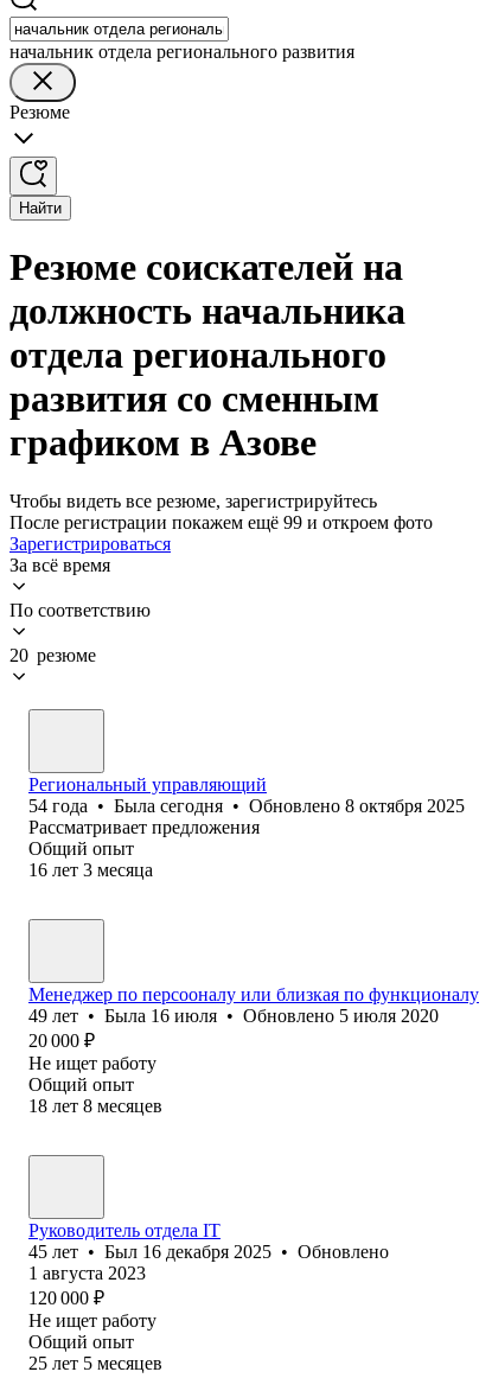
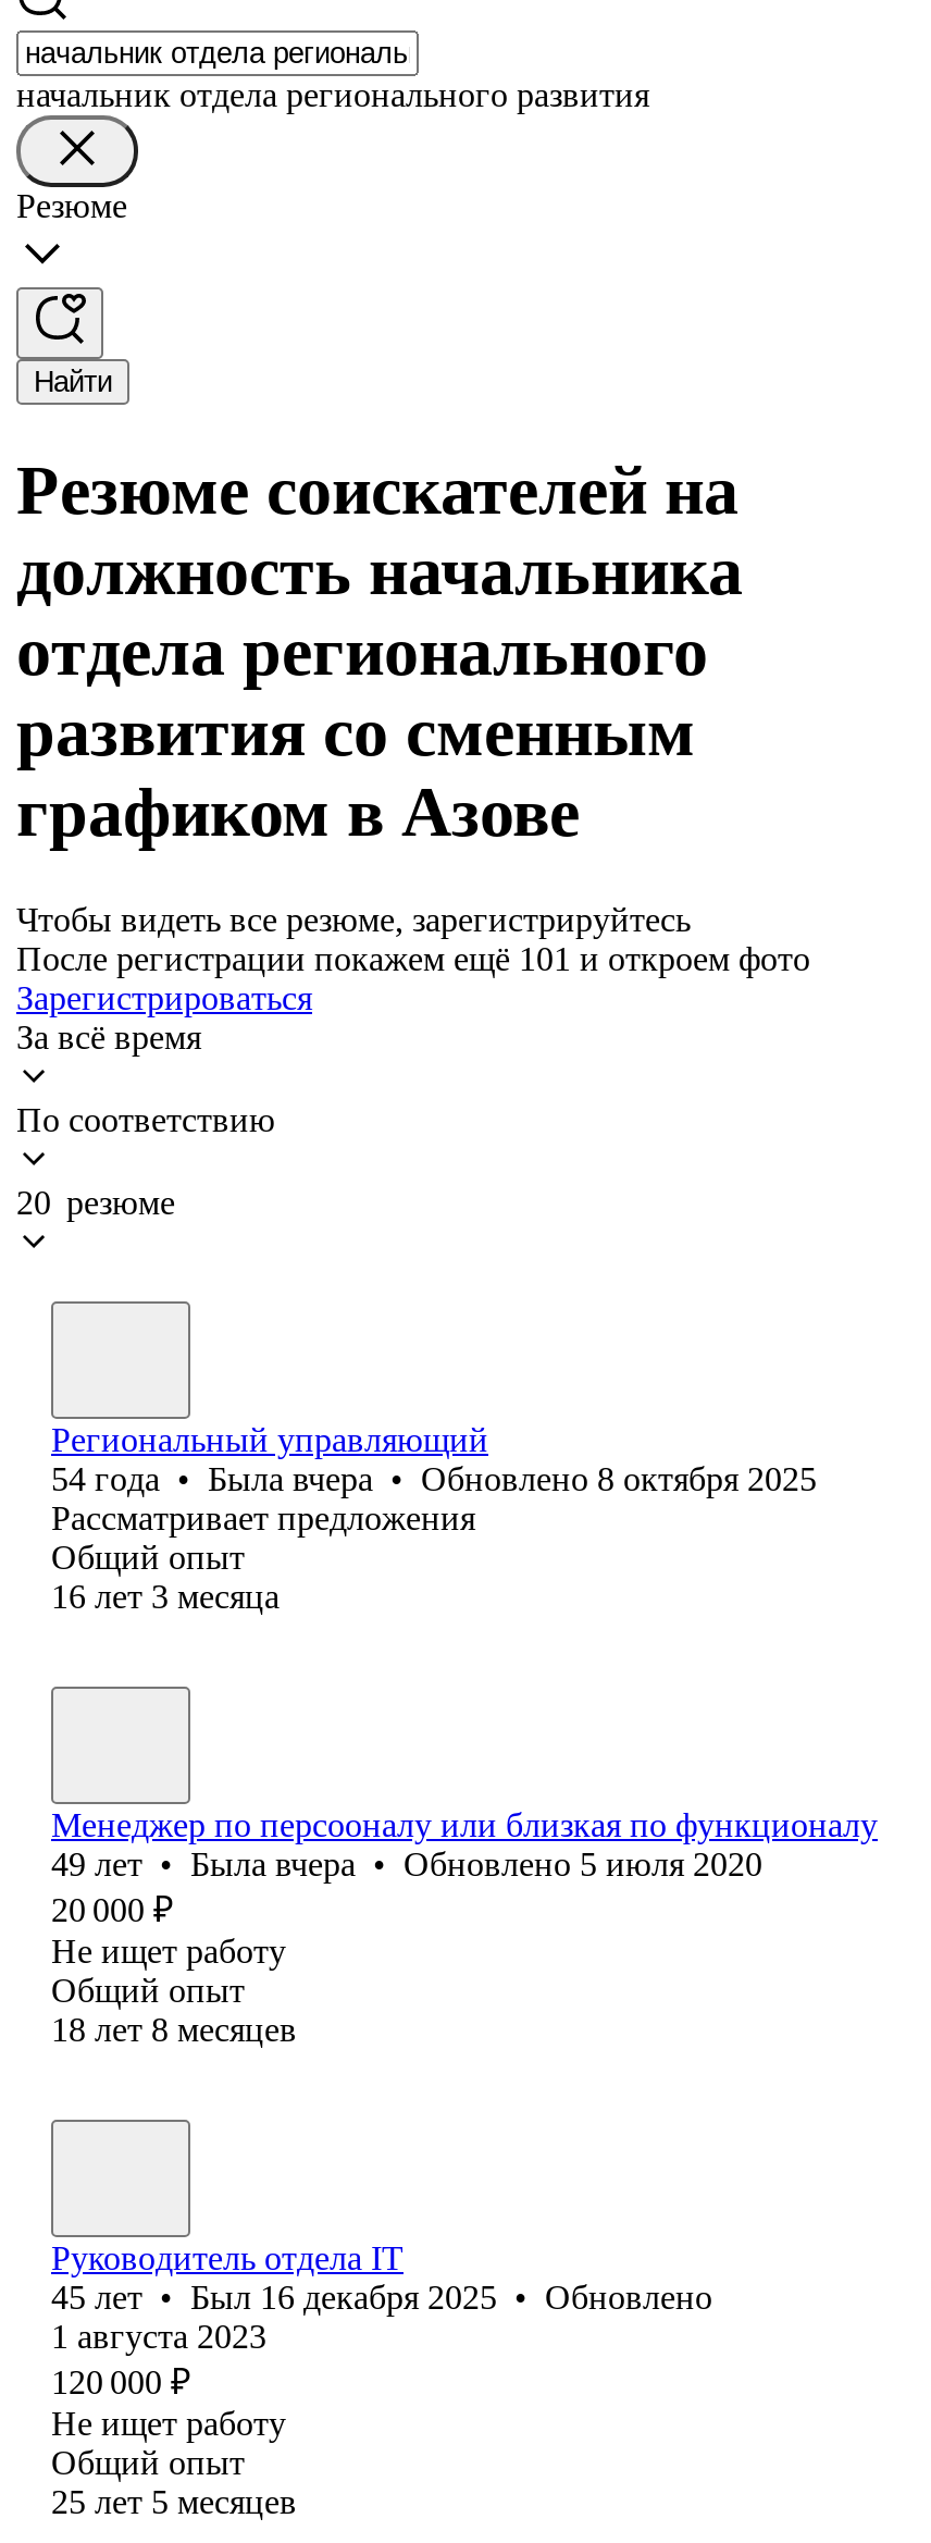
- После регистрации покажем ещё 99 и откроем фото
+ После регистрации покажем ещё 101 и откроем фото

- 54 года • Была сегодня • Обновлено 8 октября 2025
+ 54 года • Была вчера • Обновлено 8 октября 2025

- 49 лет • Была 16 июля • Обновлено 5 июля 2020
+ 49 лет • Была вчера • Обновлено 5 июля 2020
